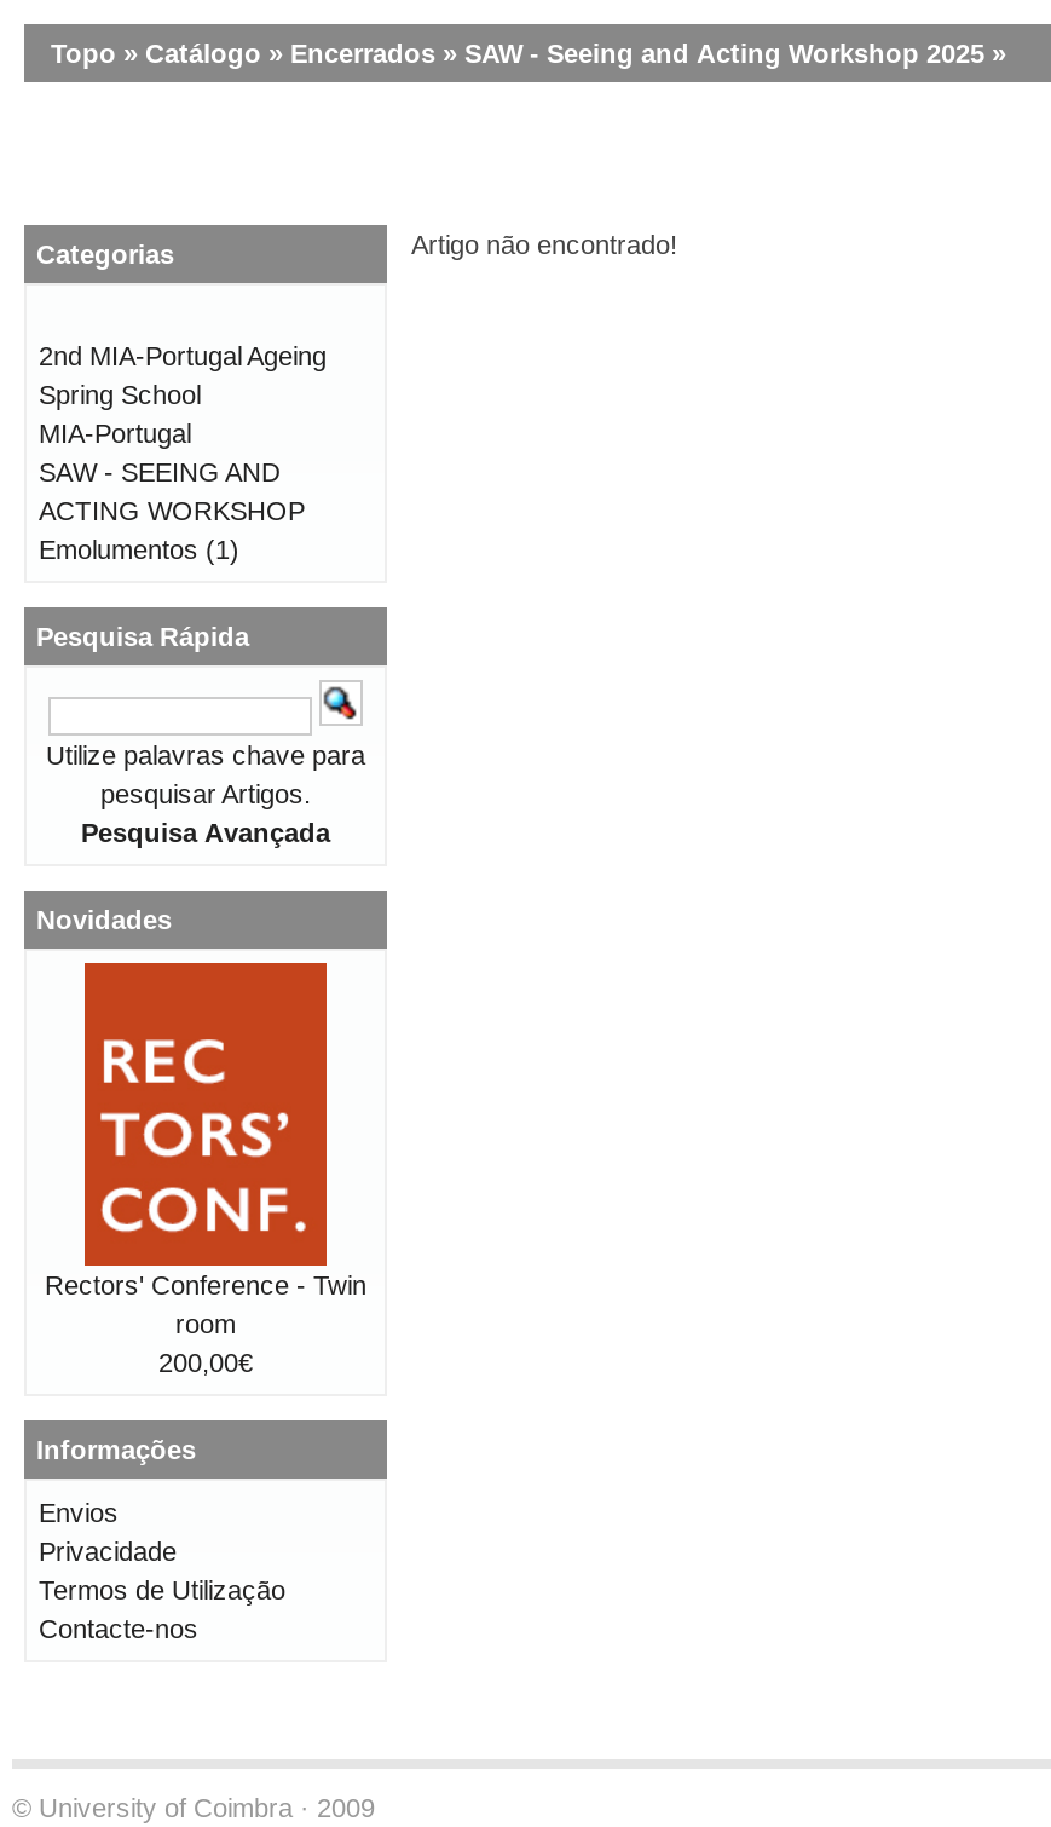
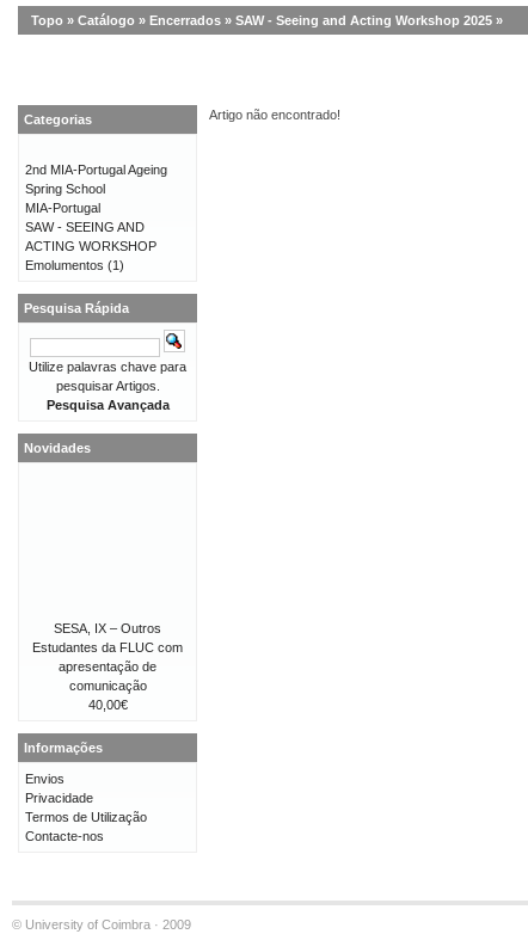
- [image]

- Rectors' Conference - Twin
- room
- 200,00€
+ SESA, IX – Outros
+ Estudantes da FLUC com
+ apresentação de
+ comunicação
+ 40,00€
